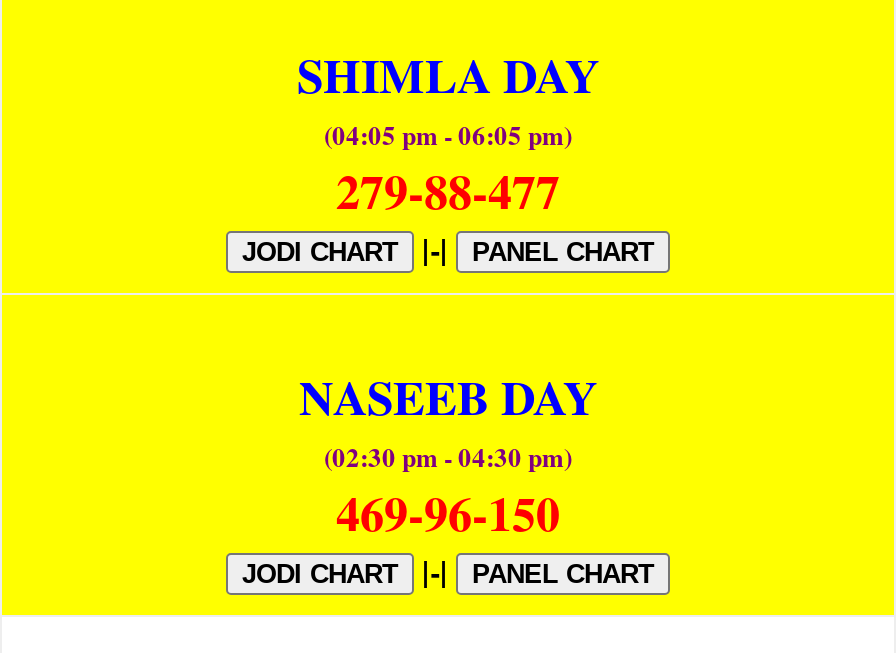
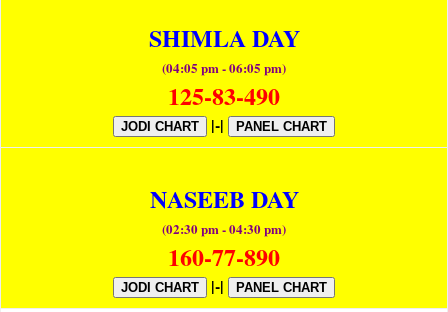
- 279-88-477
+ 125-83-490

- 469-96-150
+ 160-77-890
